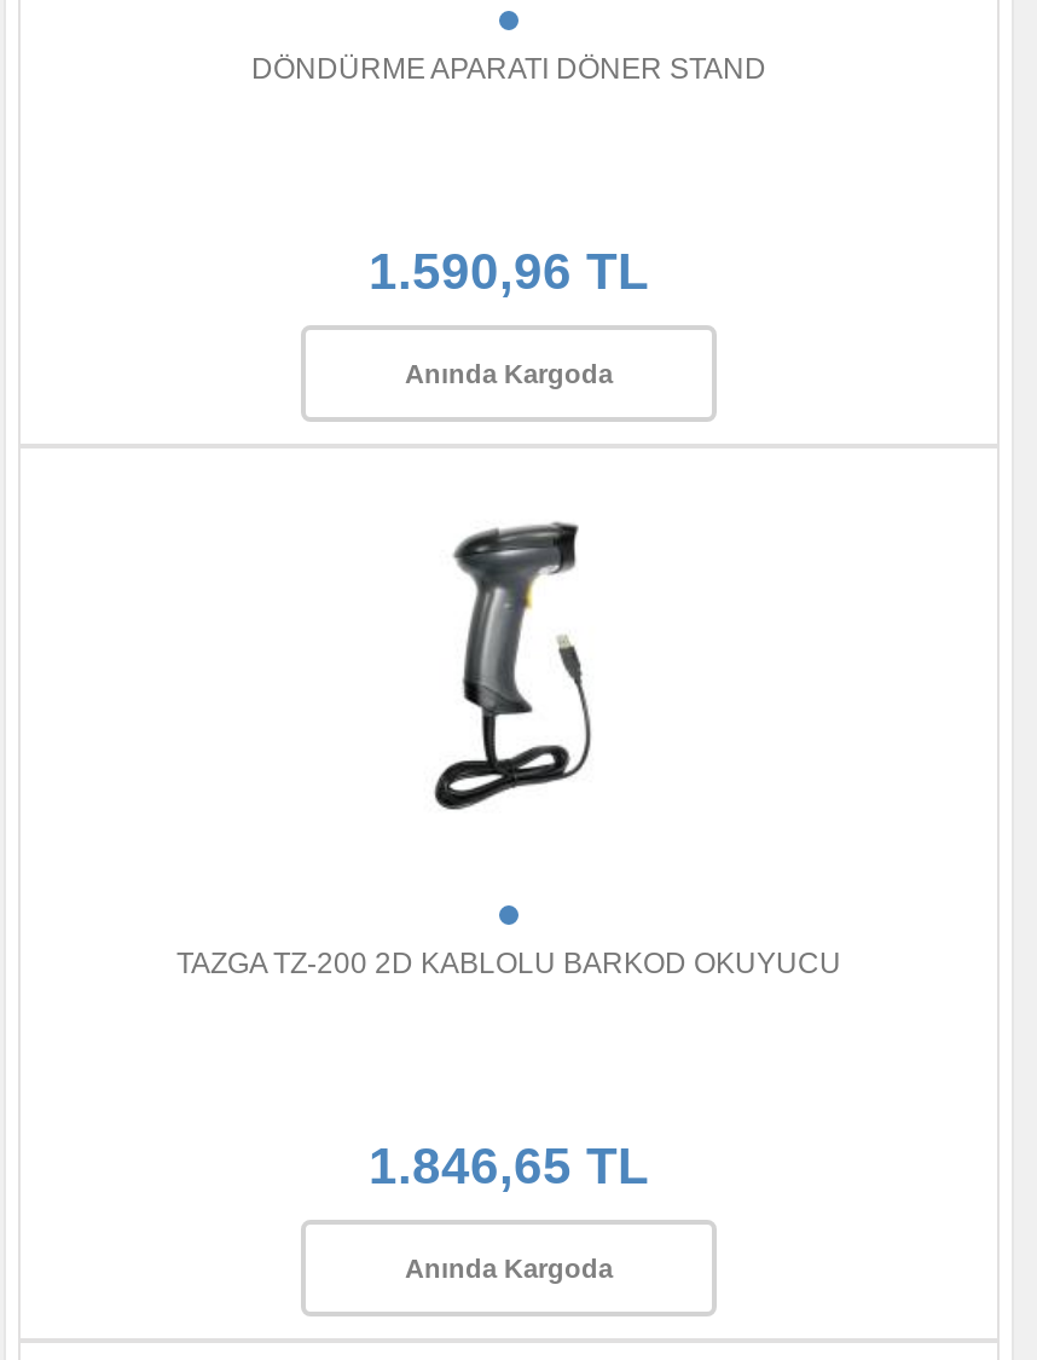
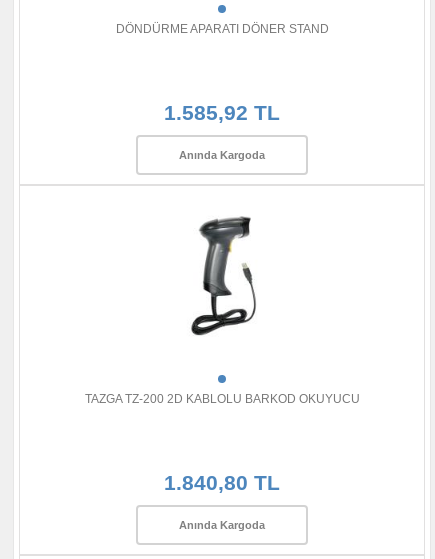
- 1.590,96 TL
+ 1.585,92 TL

- 1.846,65 TL
+ 1.840,80 TL
